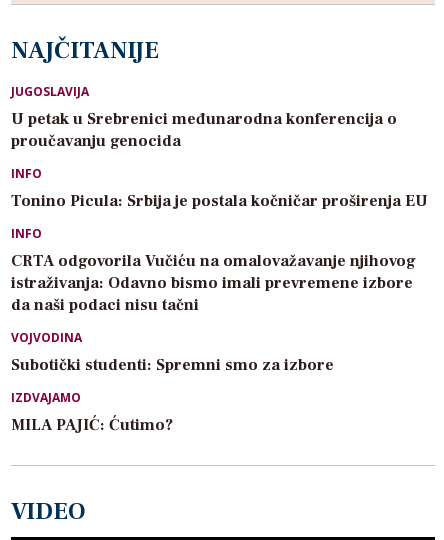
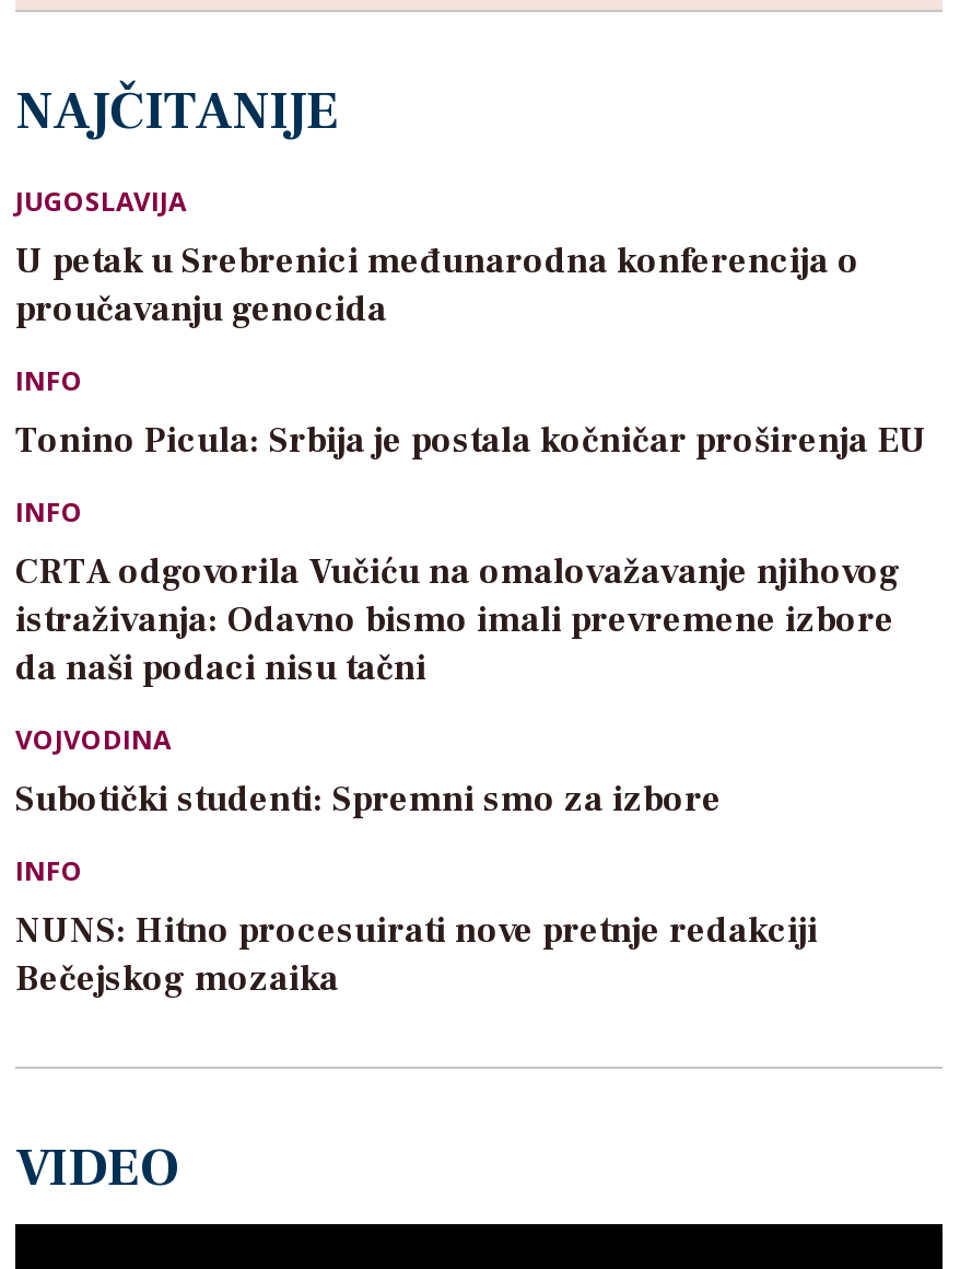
- IZDVAJAMO
- MILA PAJIĆ: Ćutimo?
+ INFO
+ NUNS: Hitno procesuirati nove pretnje redakciji
+ Bečejskog mozaika
